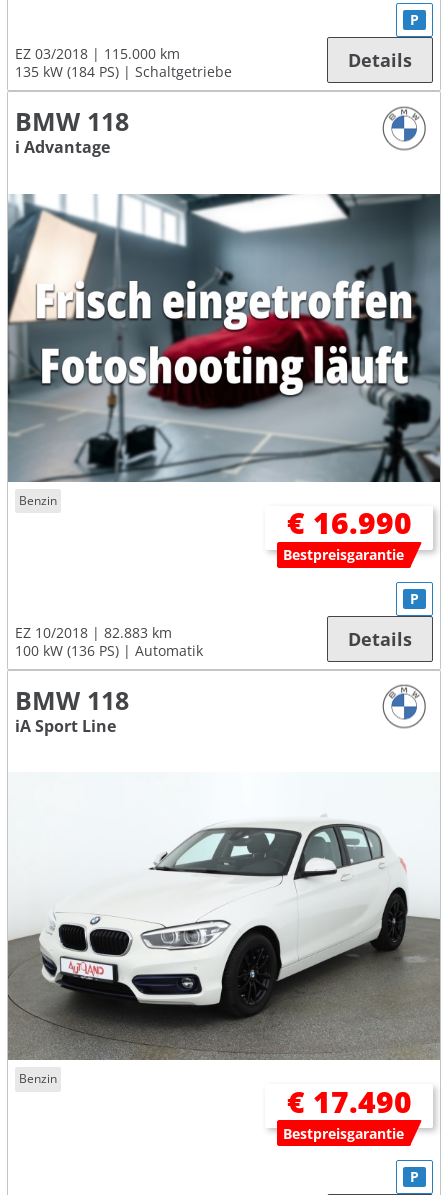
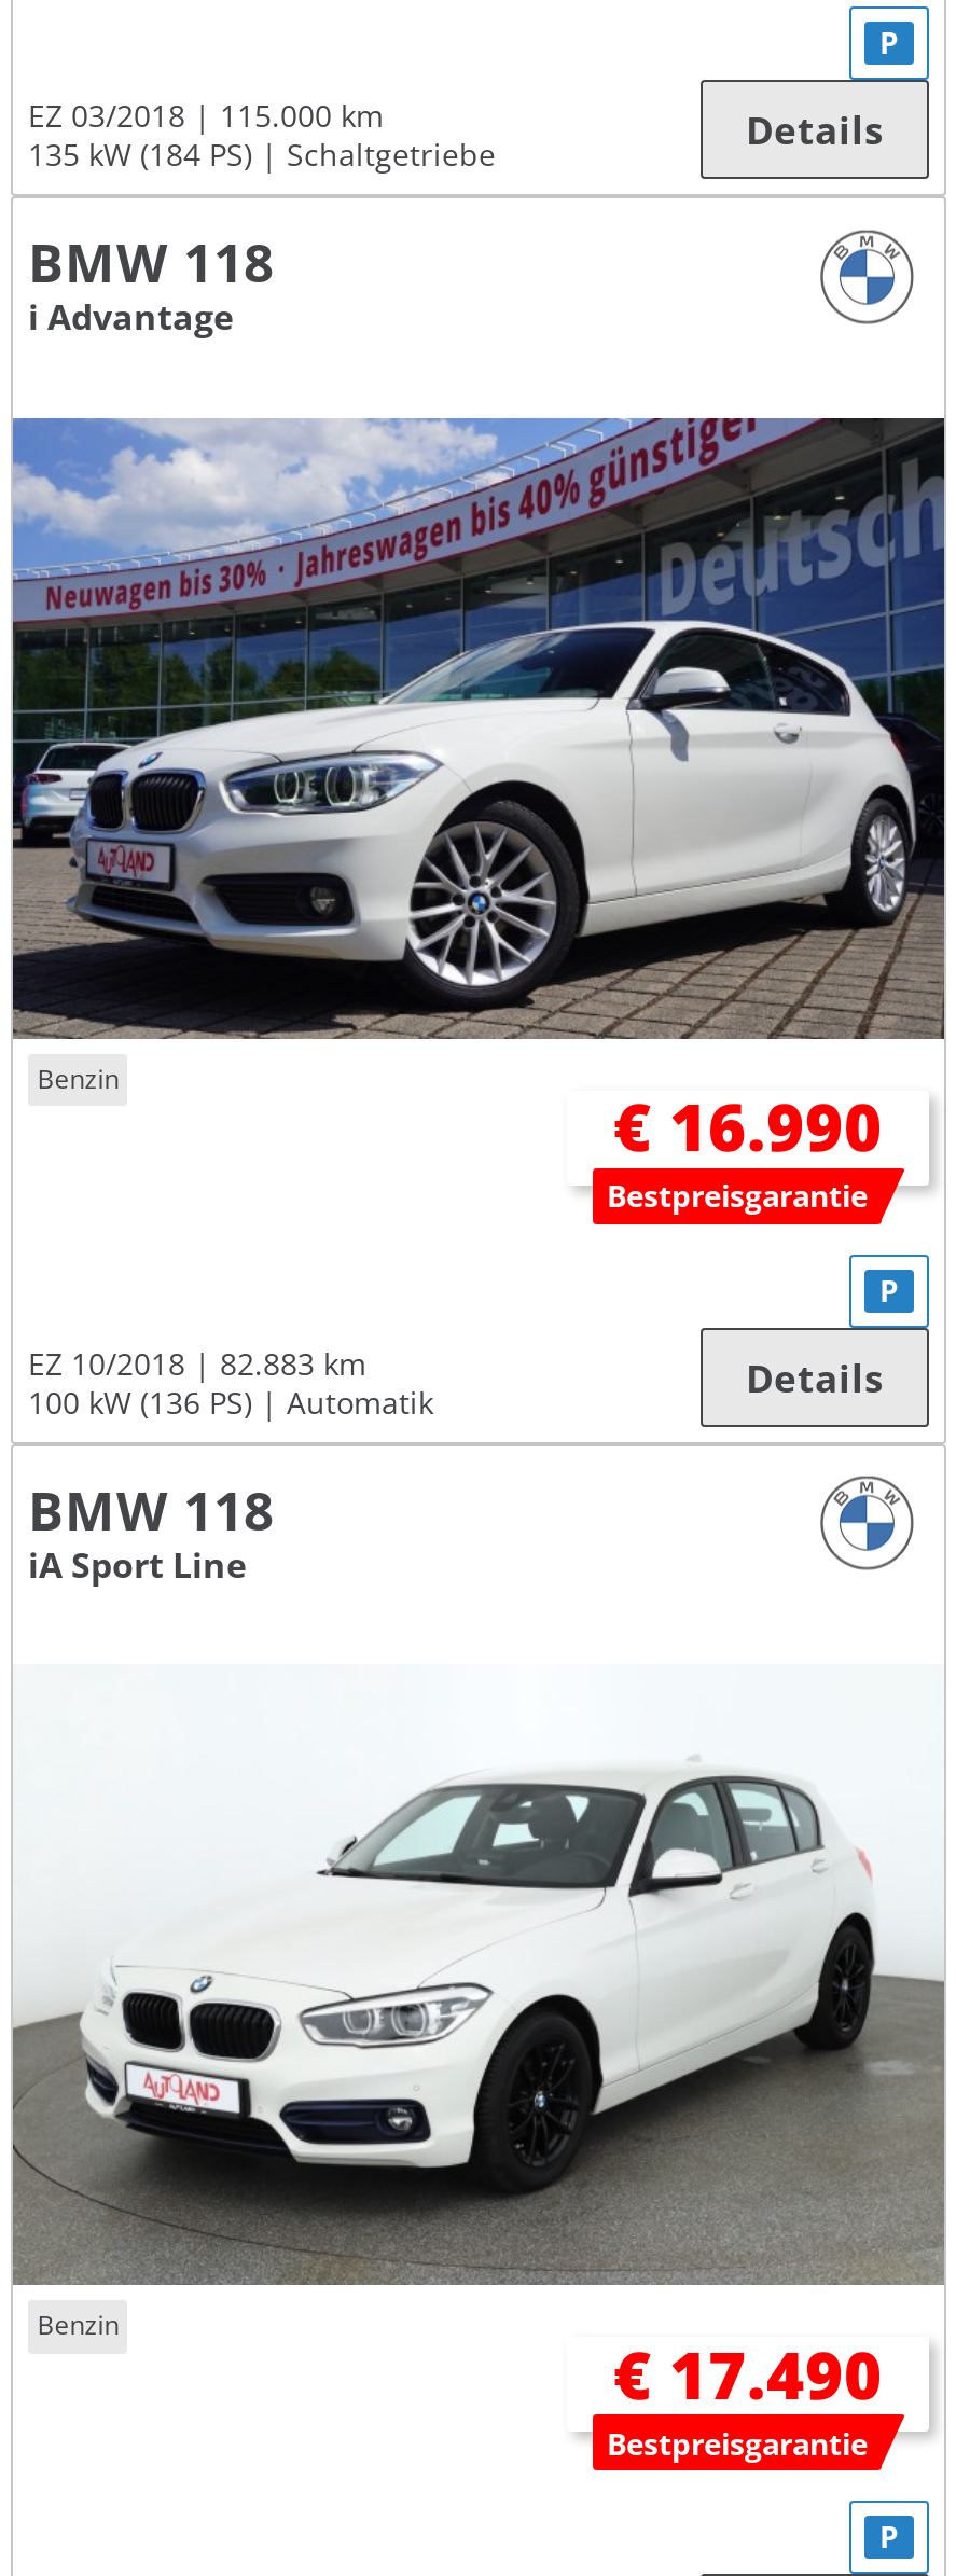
- [image]
+ [image]
